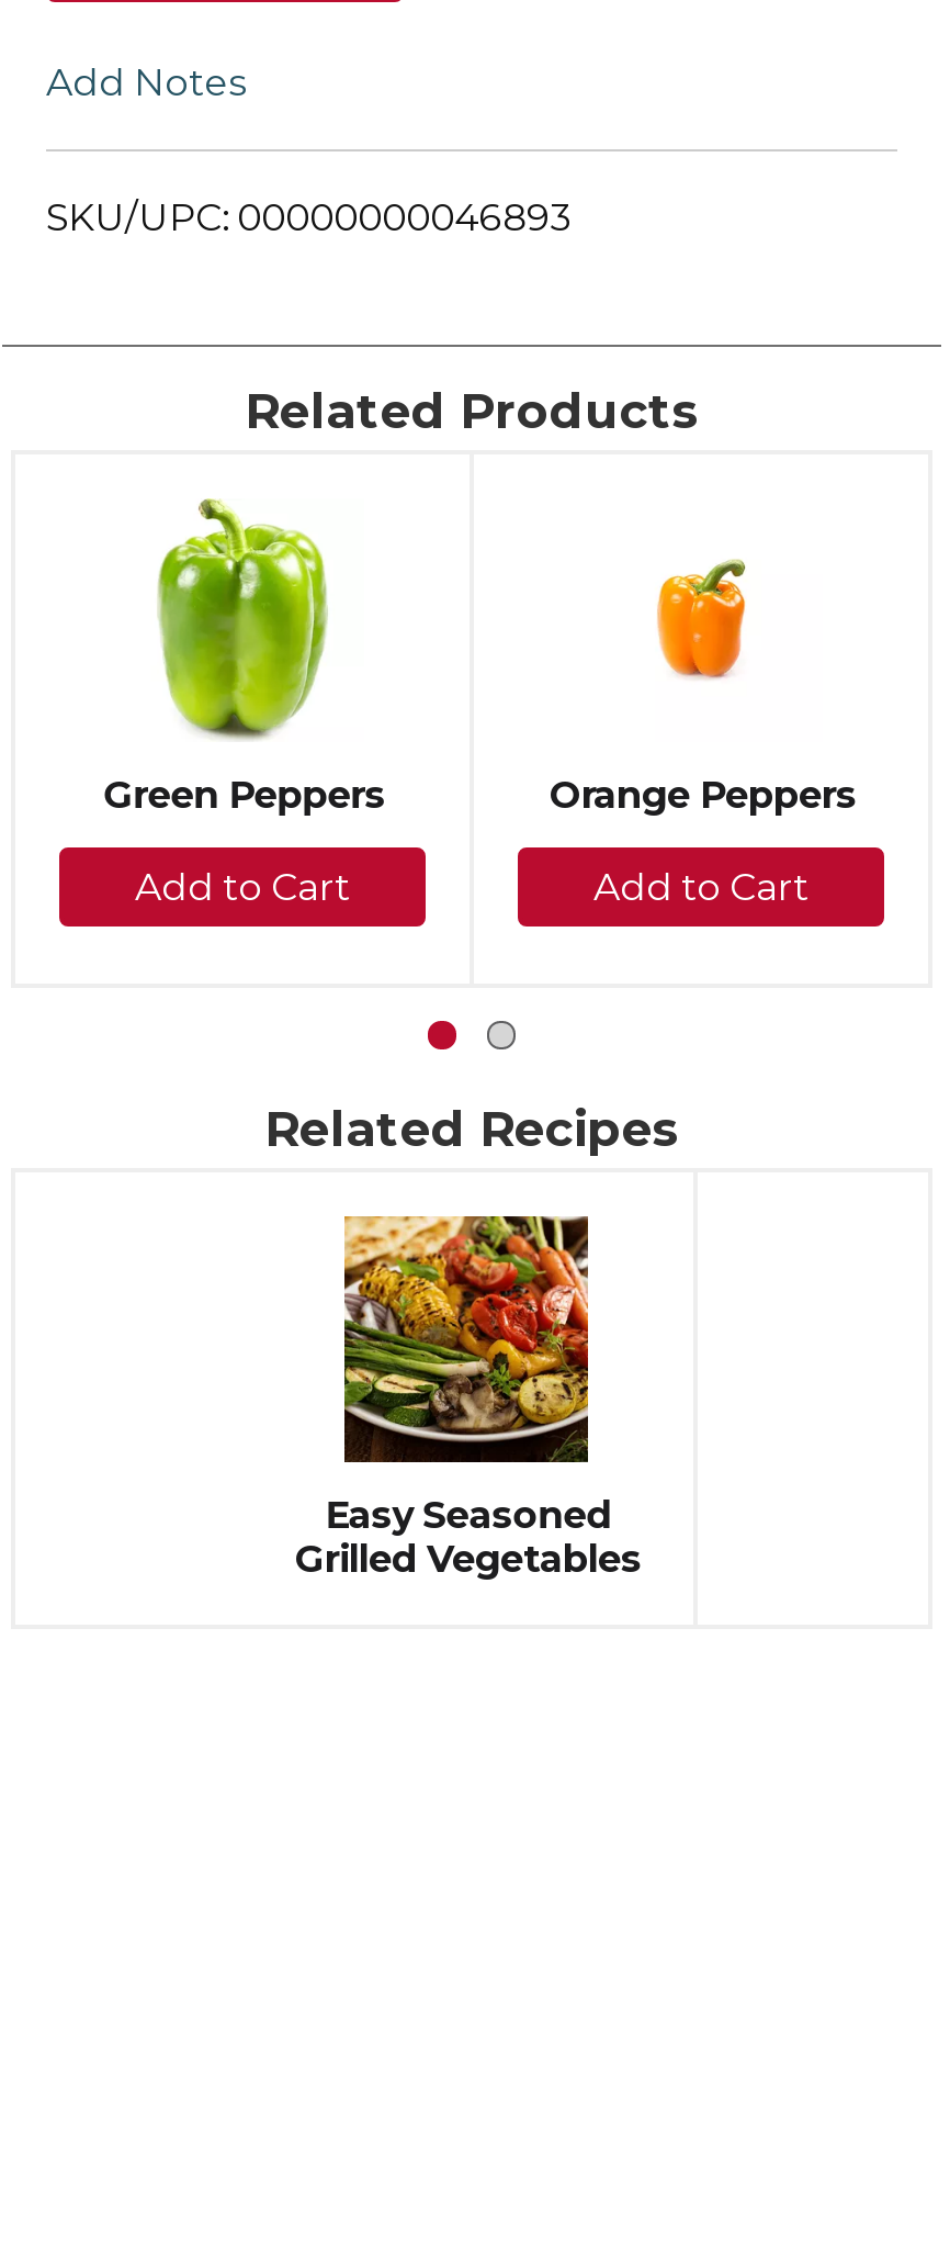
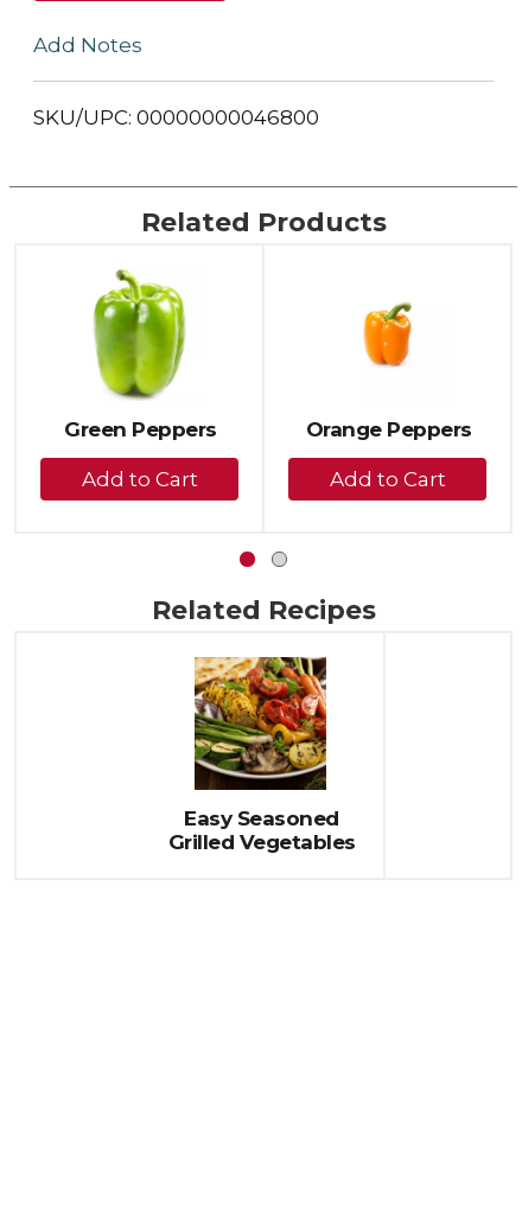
- SKU/UPC: 00000000046893
+ SKU/UPC: 00000000046800
